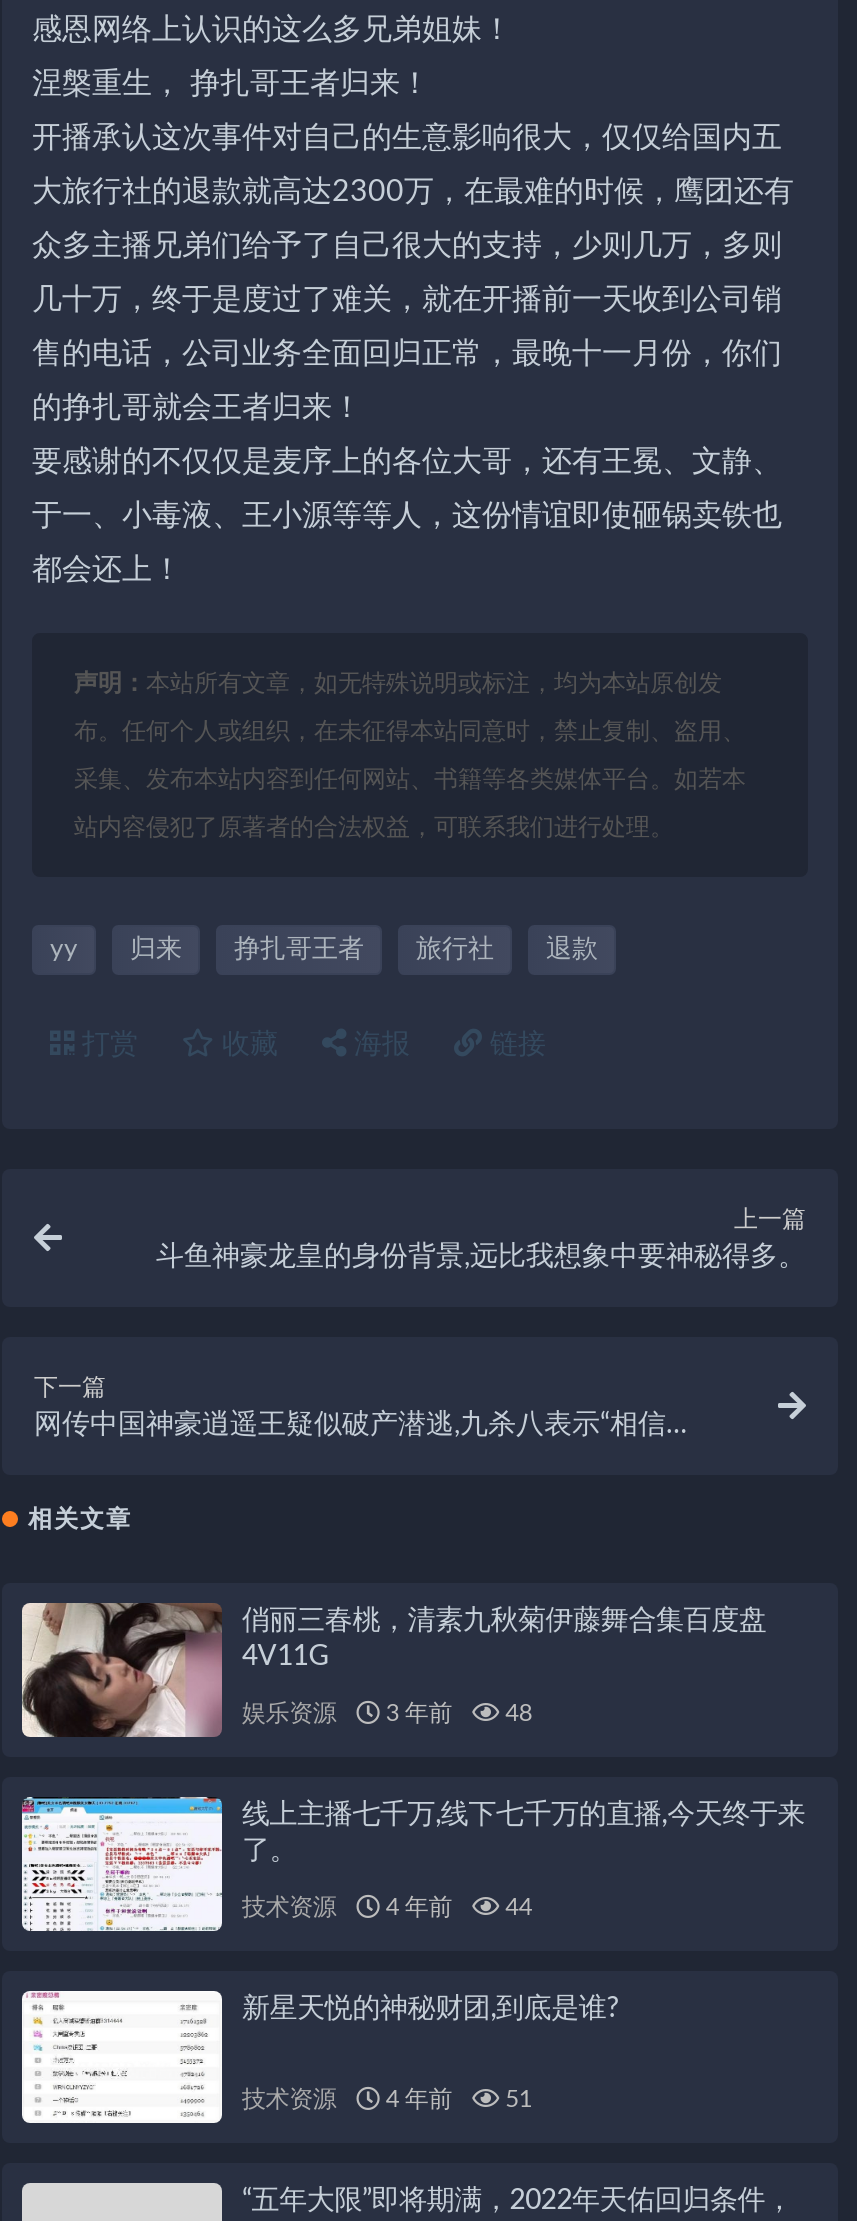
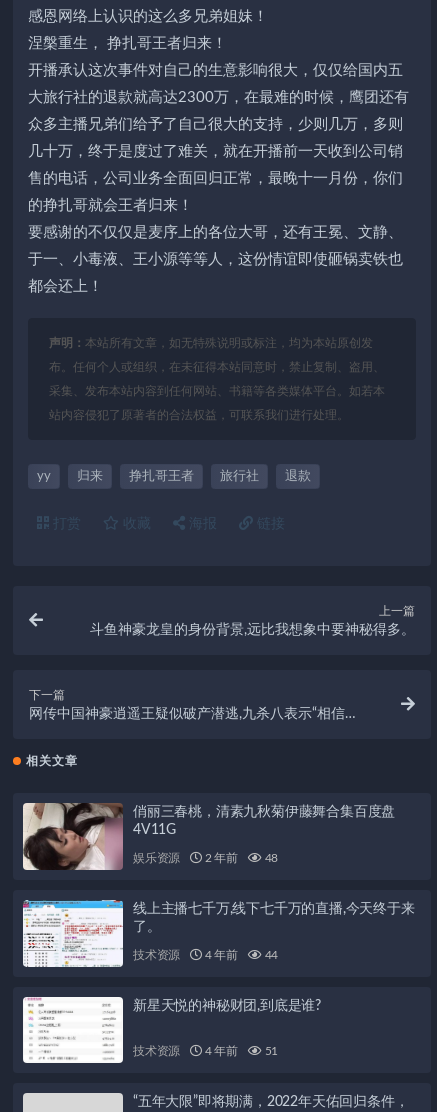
- 娱乐资源 3 年前 48
+ 娱乐资源 2 年前 48
